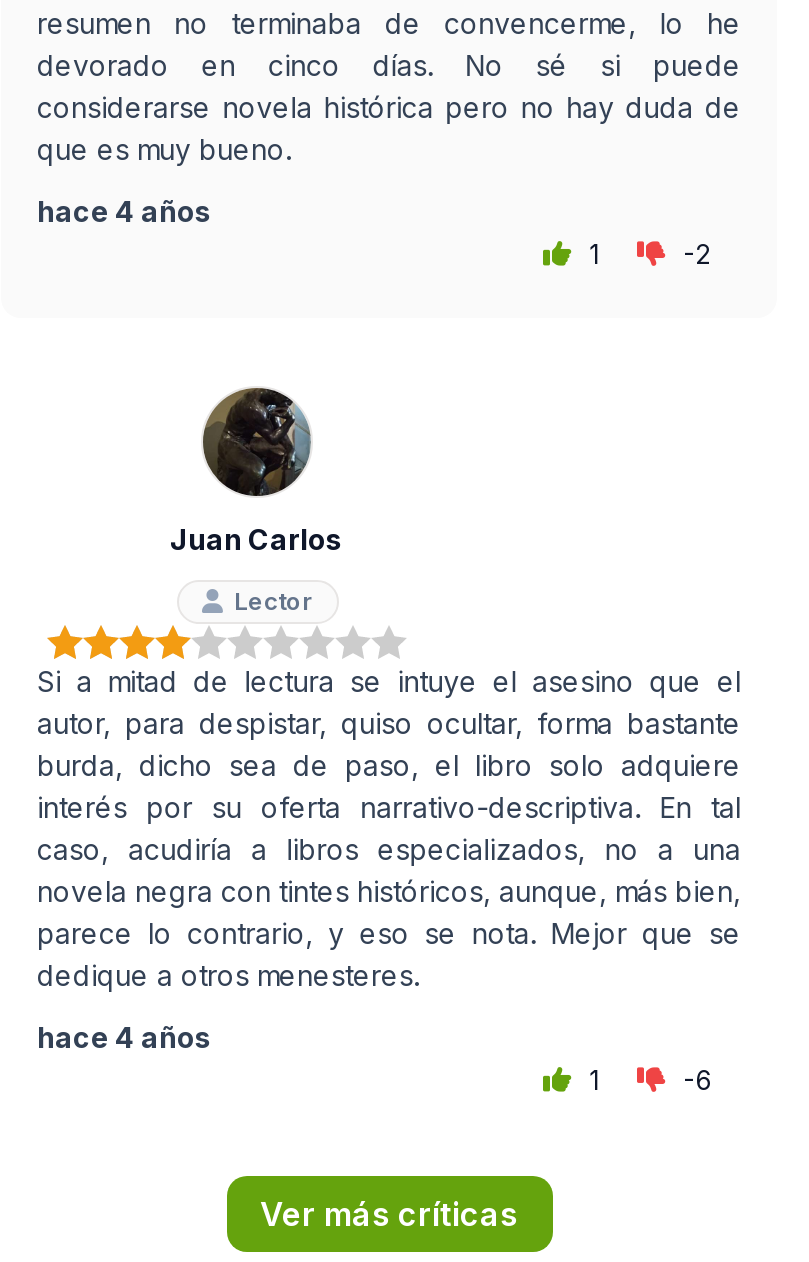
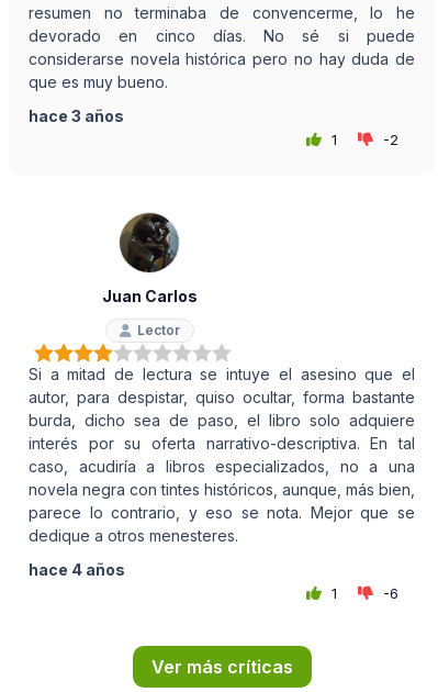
- hace 4 años
+ hace 3 años
